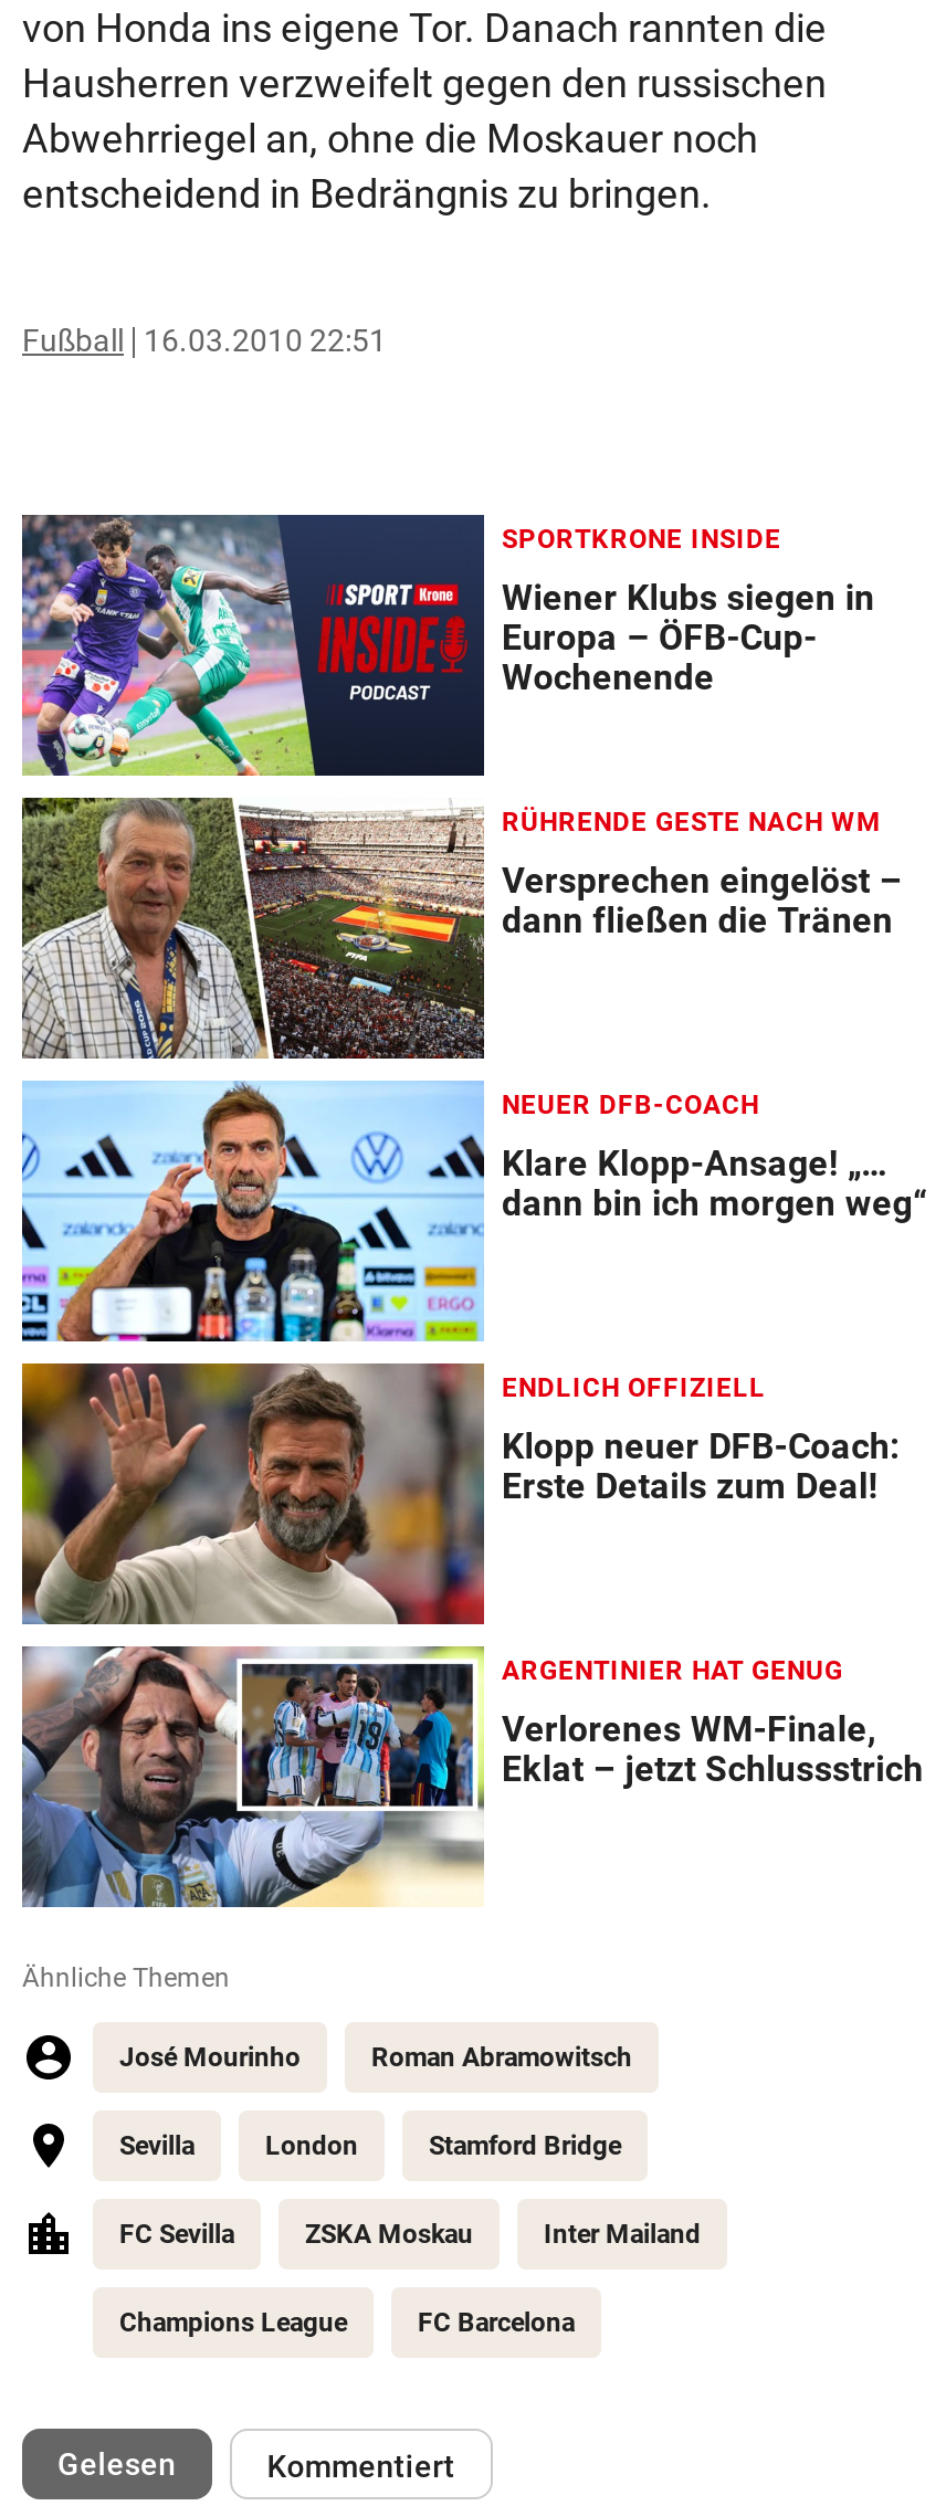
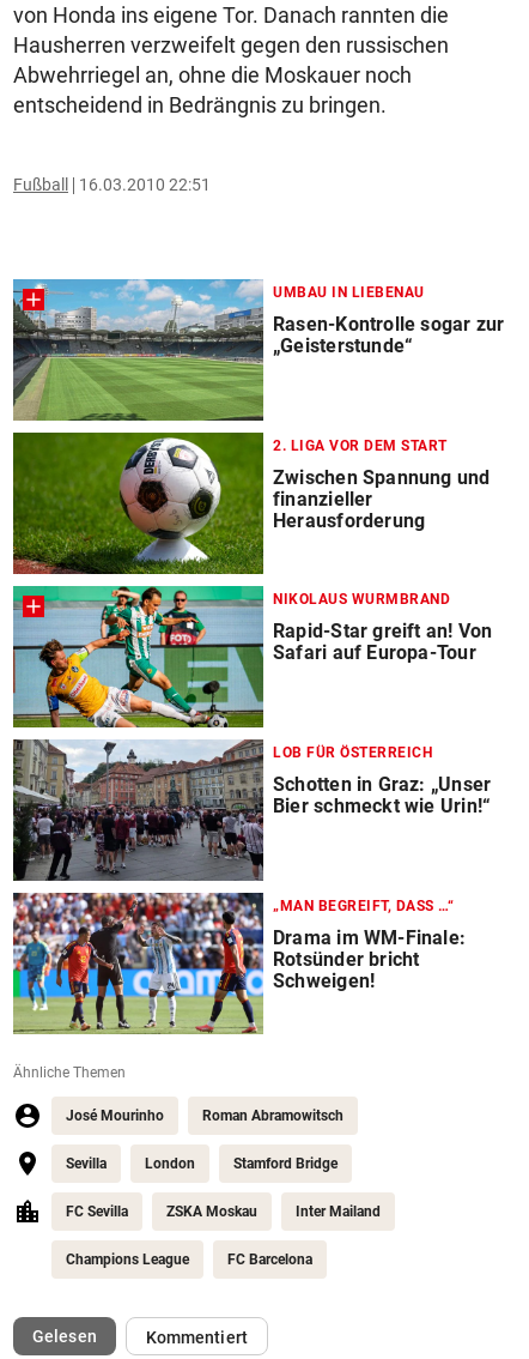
- [image]
- SPORTKRONE INSIDE
+ [image]
+ UMBAU IN LIEBENAU

- Wiener Klubs siegen in
- Europa – ÖFB-Cup-
- Wochenende
+ Rasen-Kontrolle sogar zur
+ „Geisterstunde“

- [image]
- RÜHRENDE GESTE NACH WM
+ [image]
+ 2. LIGA VOR DEM START

- Versprechen eingelöst –
- dann fließen die Tränen
+ Zwischen Spannung und
+ finanzieller
+ Herausforderung

- [image]
- NEUER DFB-COACH
+ [image]
+ NIKOLAUS WURMBRAND

- Klare Klopp-Ansage! „…
- dann bin ich morgen weg“
+ Rapid-Star greift an! Von
+ Safari auf Europa-Tour

- [image]
- ENDLICH OFFIZIELL
+ [image]
+ LOB FÜR ÖSTERREICH

- Klopp neuer DFB-Coach:
- Erste Details zum Deal!
+ Schotten in Graz: „Unser
+ Bier schmeckt wie Urin!“

- [image]
- ARGENTINIER HAT GENUG
+ [image]
+ „MAN BEGREIFT, DASS …“

- Verlorenes WM-Finale,
- Eklat – jetzt Schlussstrich
+ Drama im WM-Finale:
+ Rotsünder bricht
+ Schweigen!
